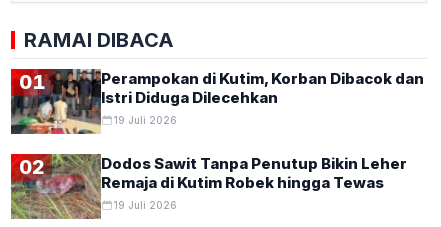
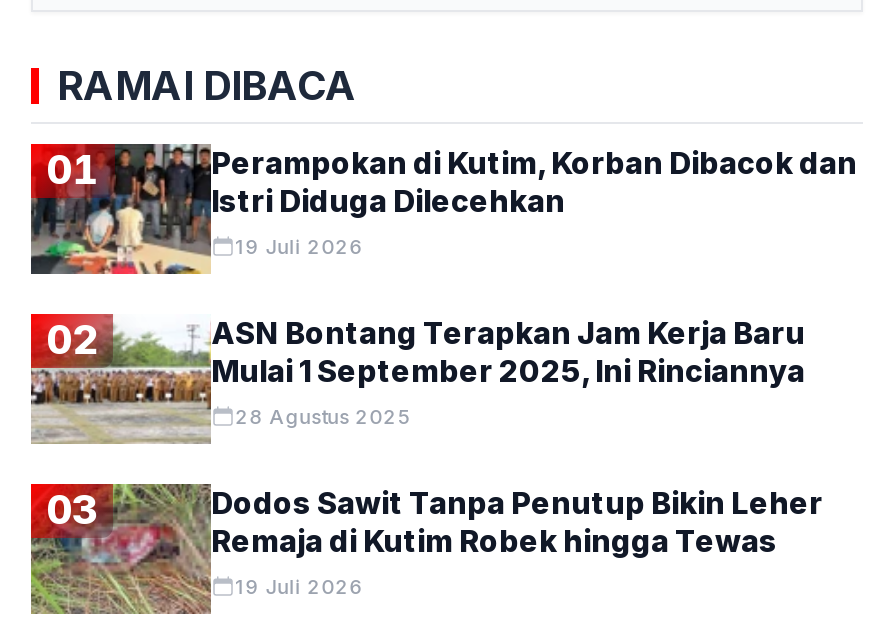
+ [image]
+ ASN Bontang Terapkan Jam Kerja Baru
+ Mulai 1 September 2025, Ini Rinciannya
+ 28 Agustus 2025
+ 03
